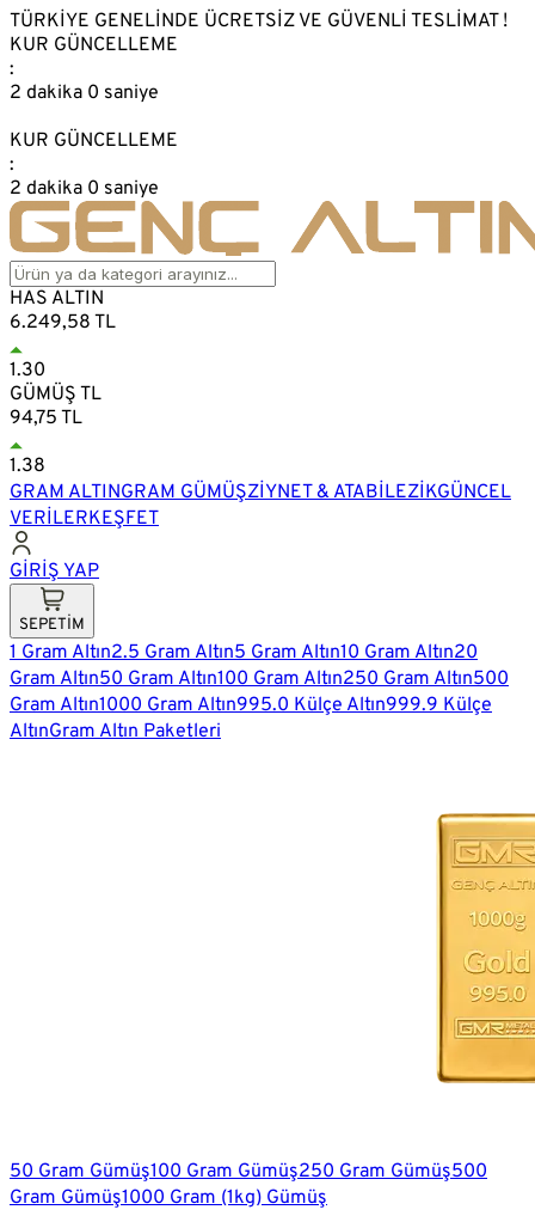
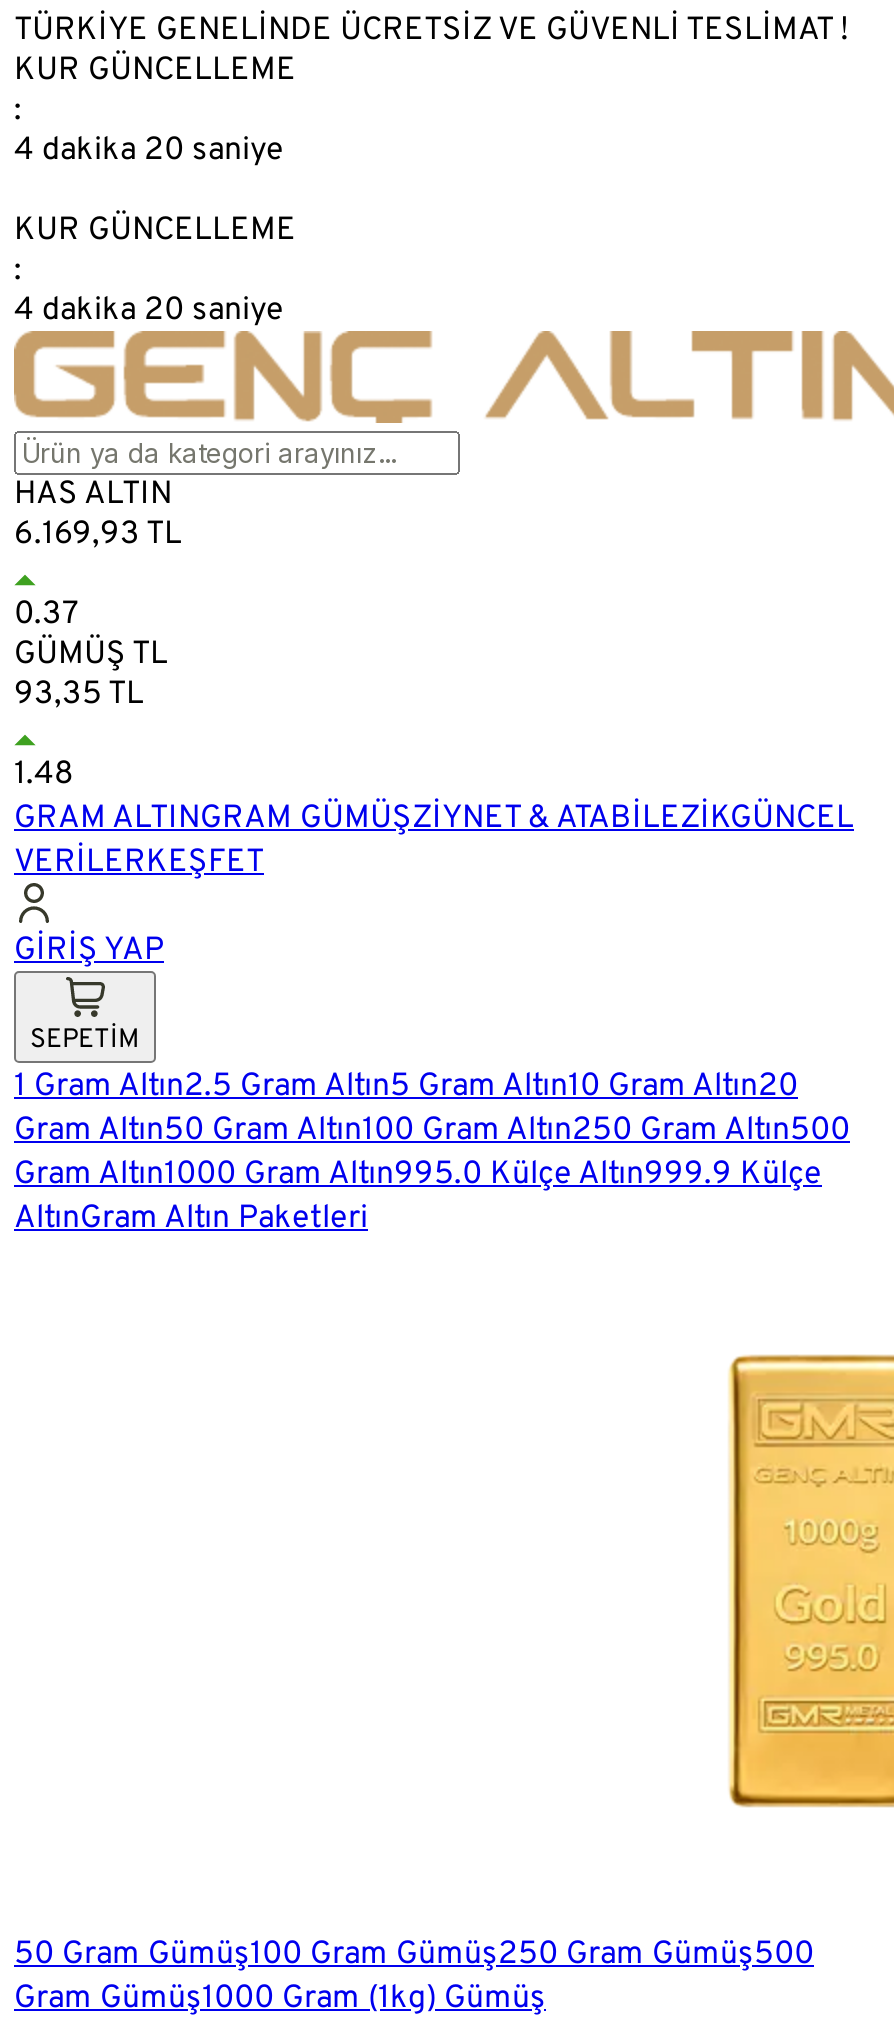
- 2 dakika 0 saniye
+ 4 dakika 20 saniye

- 2 dakika 0 saniye
+ 4 dakika 20 saniye

- 6.249,58 TL
+ 6.169,93 TL

- 1.30
+ 0.37

- 94,75 TL
+ 93,35 TL

- 1.38
+ 1.48
